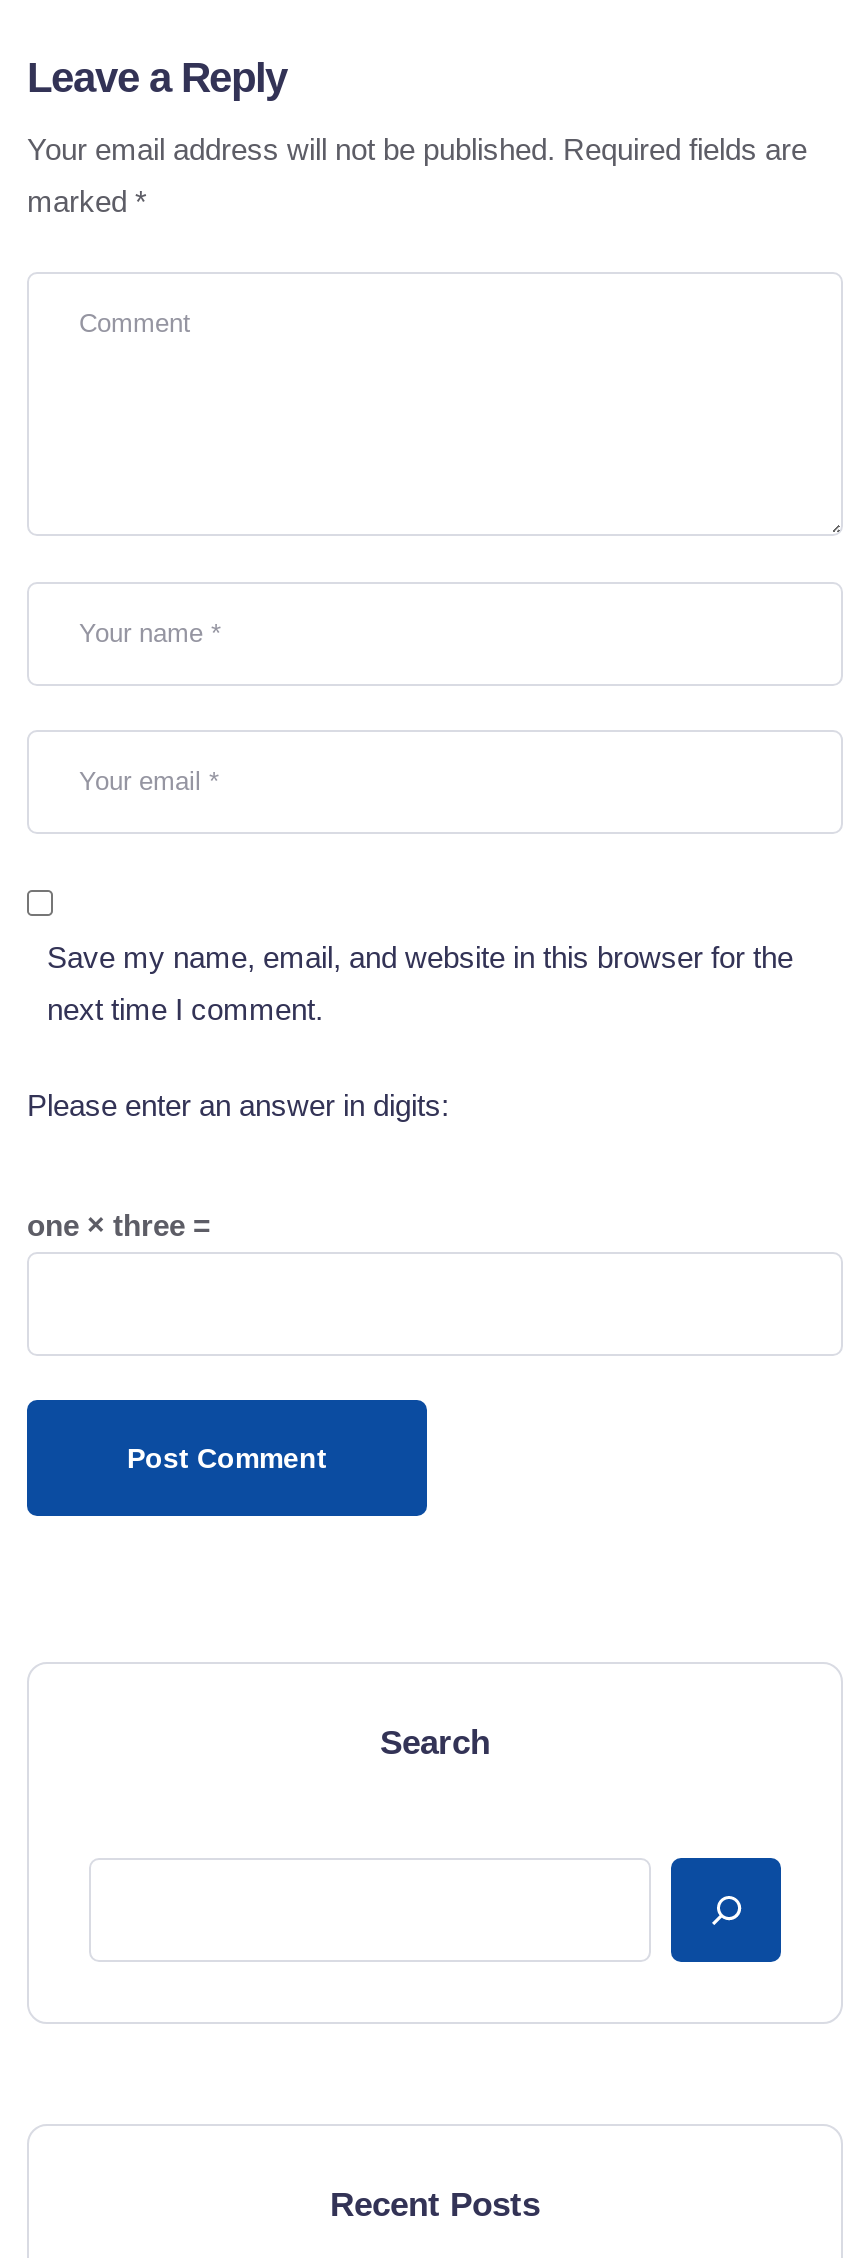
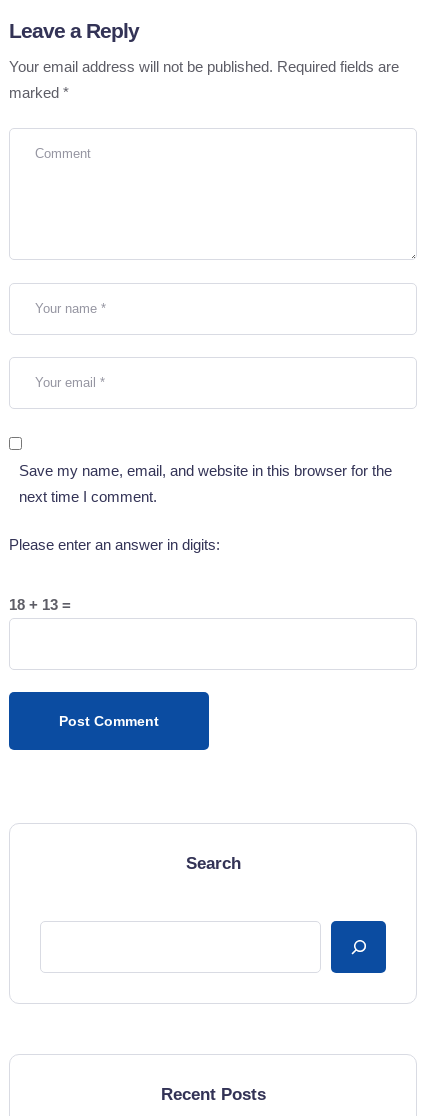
- one × three =
+ 18 + 13 =
